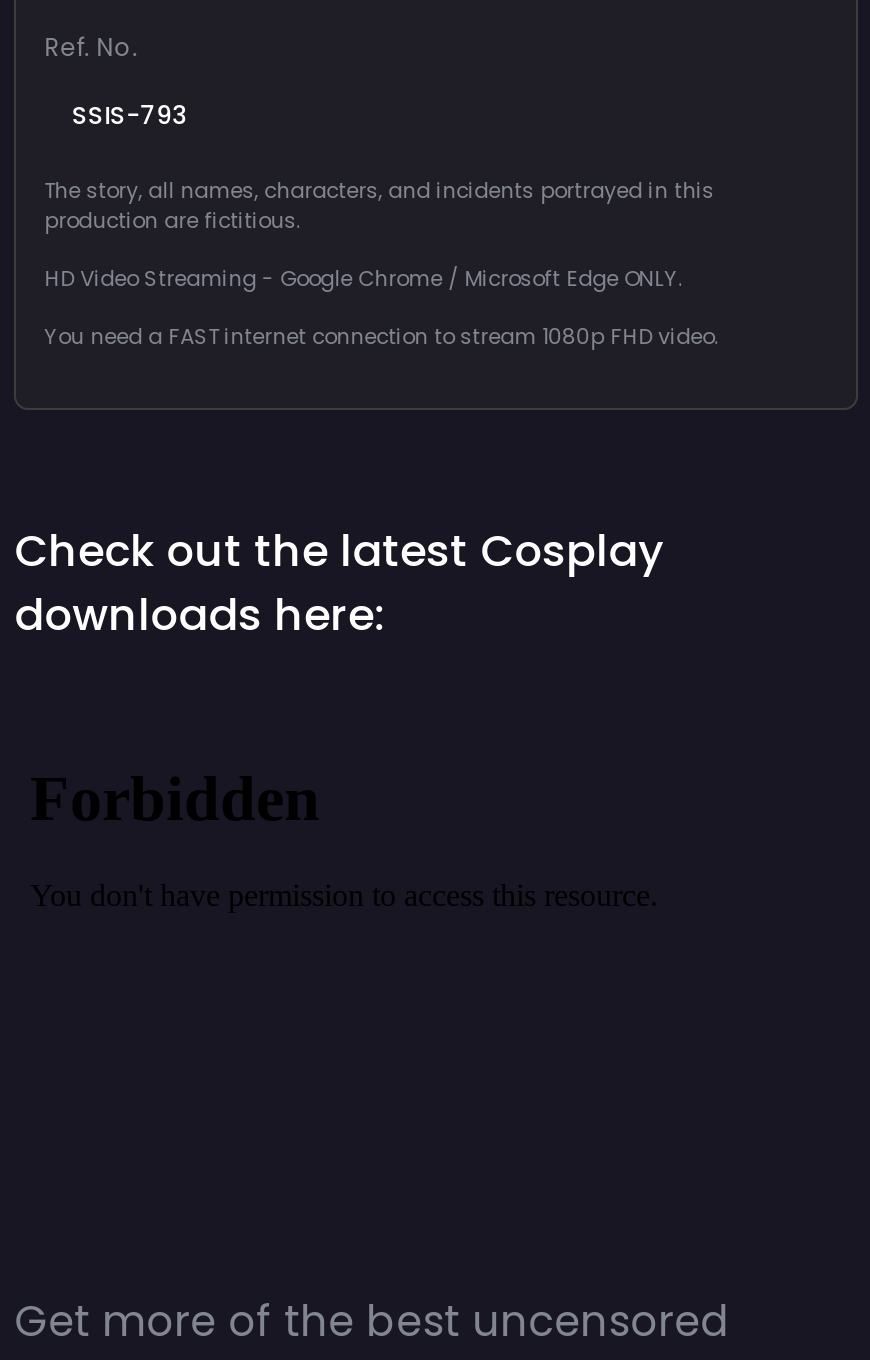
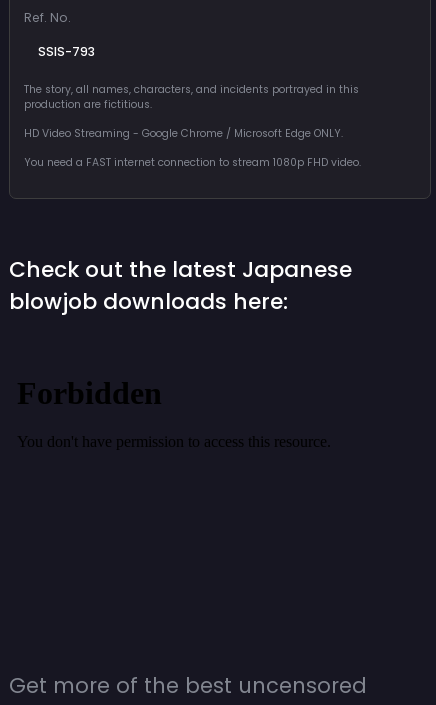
- Check out the latest Cosplay
- downloads here:
+ Check out the latest Japanese
+ blowjob downloads here:
